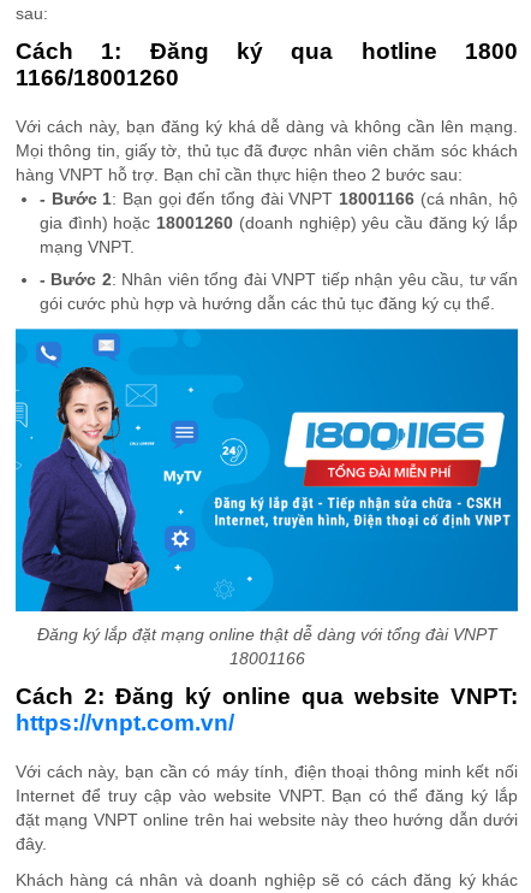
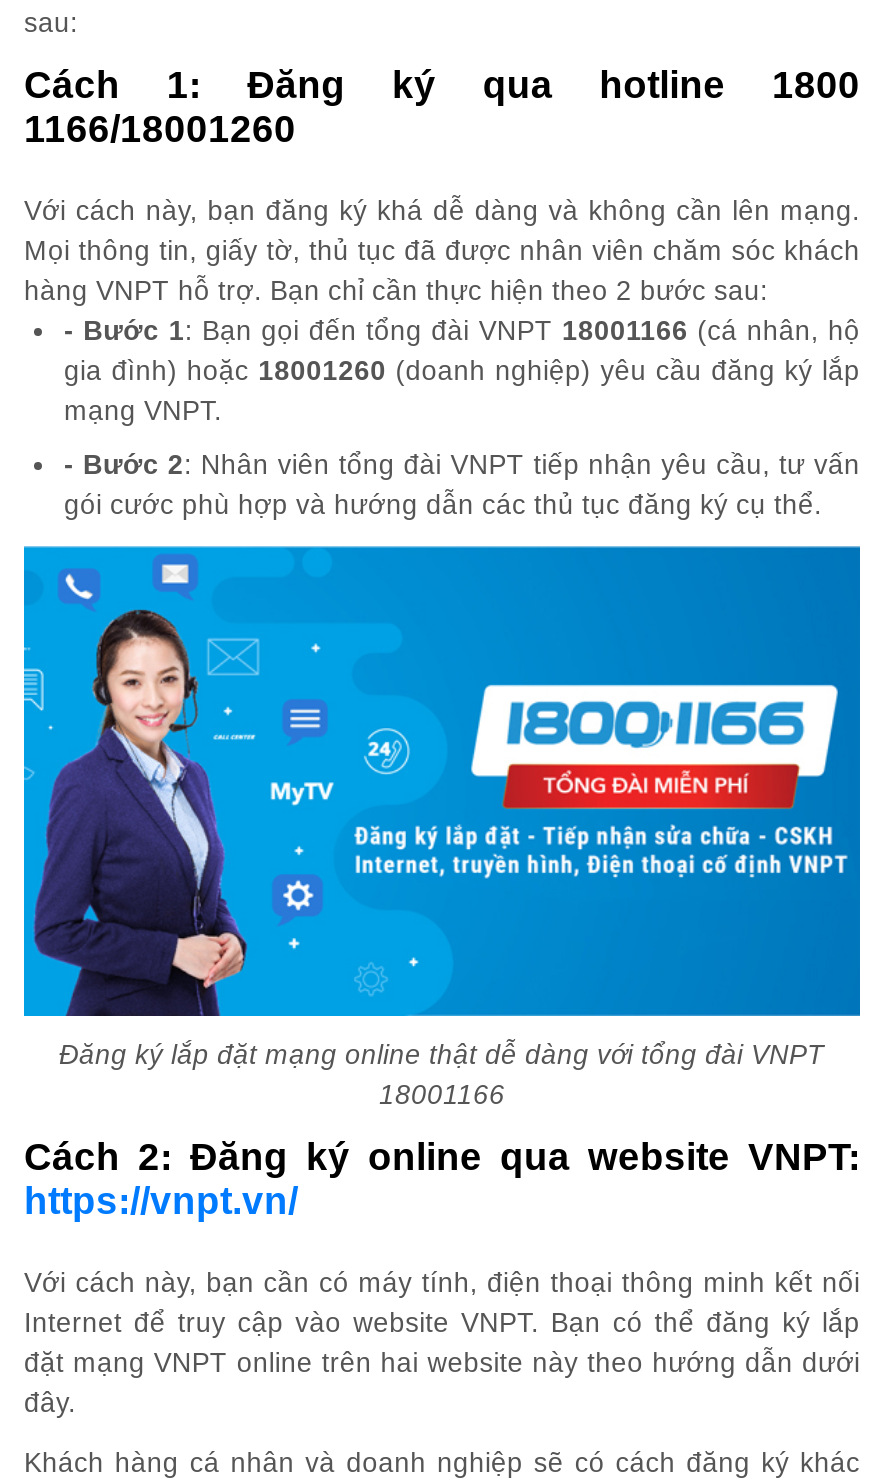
- https://vnpt.com.vn/
+ https://vnpt.vn/
